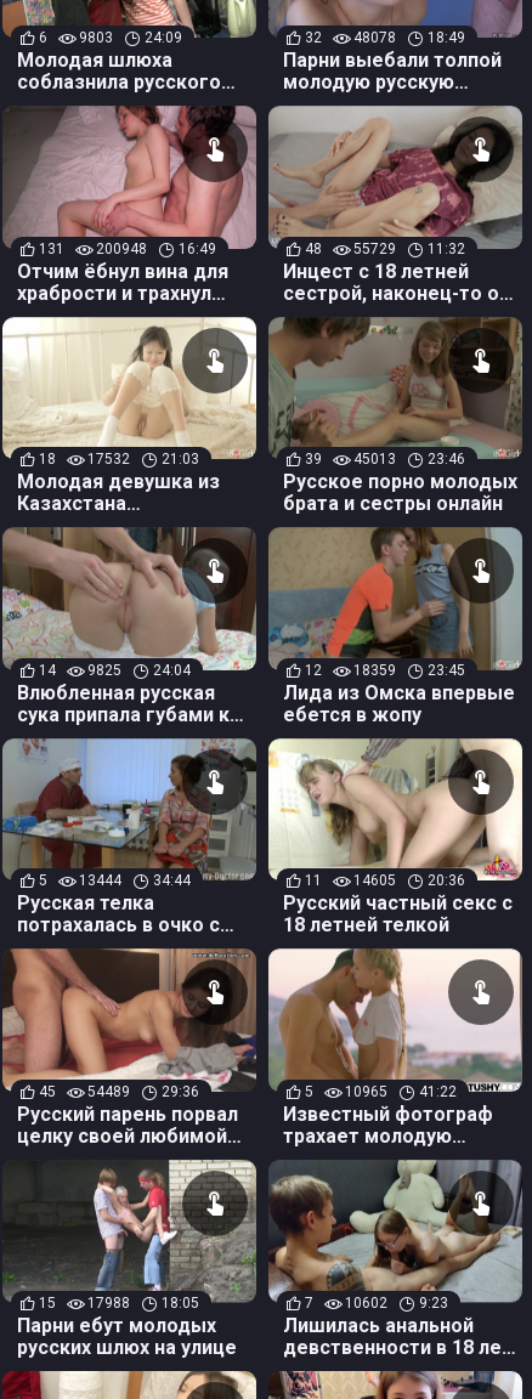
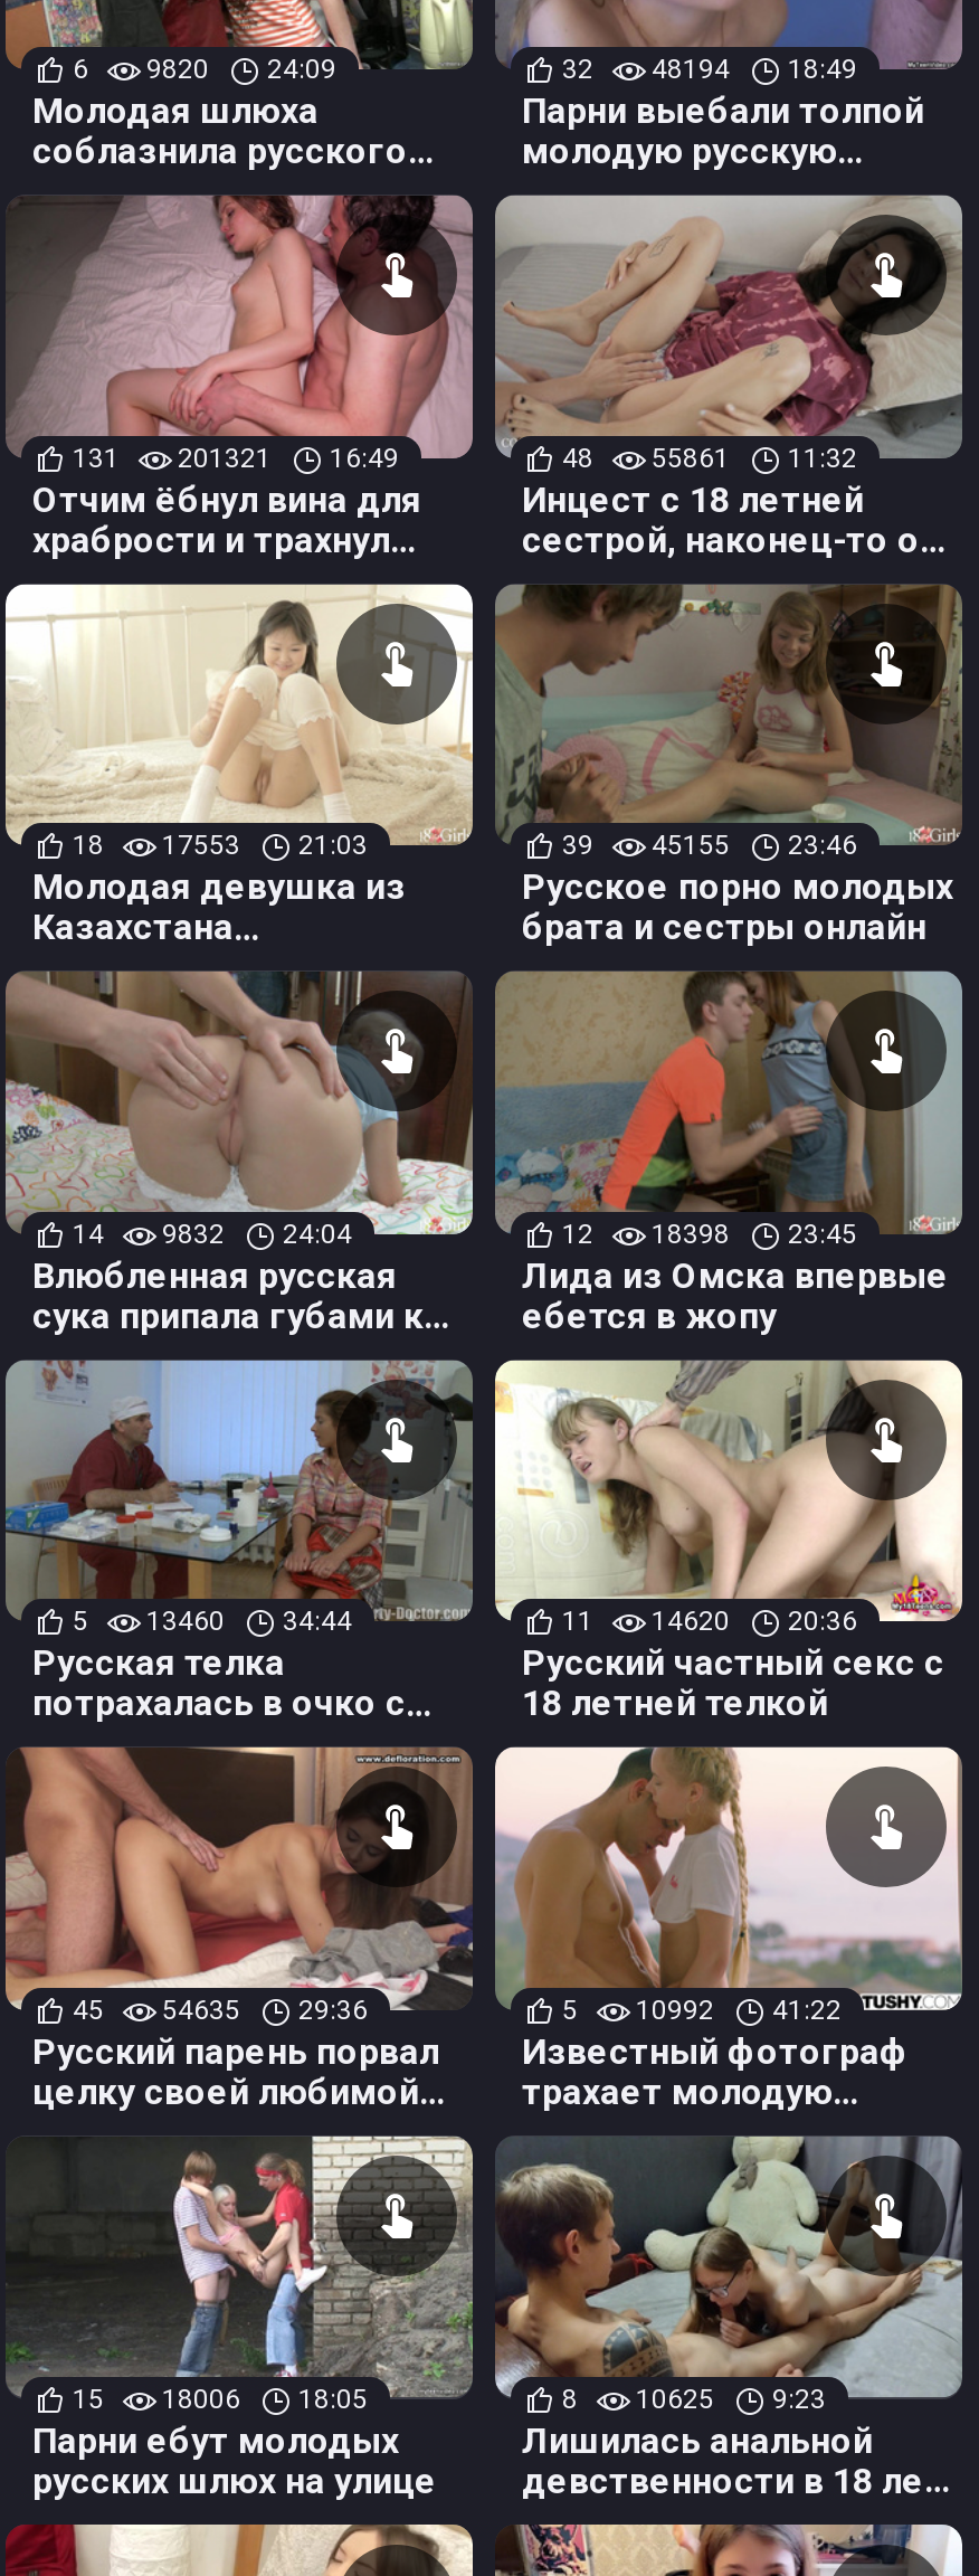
- 6 9803 24:09
+ 6 9820 24:09

- 32 48078 18:49
+ 32 48194 18:49

- 131 200948 16:49
+ 131 201321 16:49

- 48 55729 11:32
+ 48 55861 11:32

- 18 17532 21:03
+ 18 17553 21:03

- 39 45013 23:46
+ 39 45155 23:46

- 14 9825 24:04
+ 14 9832 24:04

- 12 18359 23:45
+ 12 18398 23:45

- 5 13444 34:44
+ 5 13460 34:44

- 11 14605 20:36
+ 11 14620 20:36

- 45 54489 29:36
+ 45 54635 29:36

- 5 10965 41:22
+ 5 10992 41:22

- 15 17988 18:05
+ 15 18006 18:05

- 7
+ 8

- 10602
+ 10625
